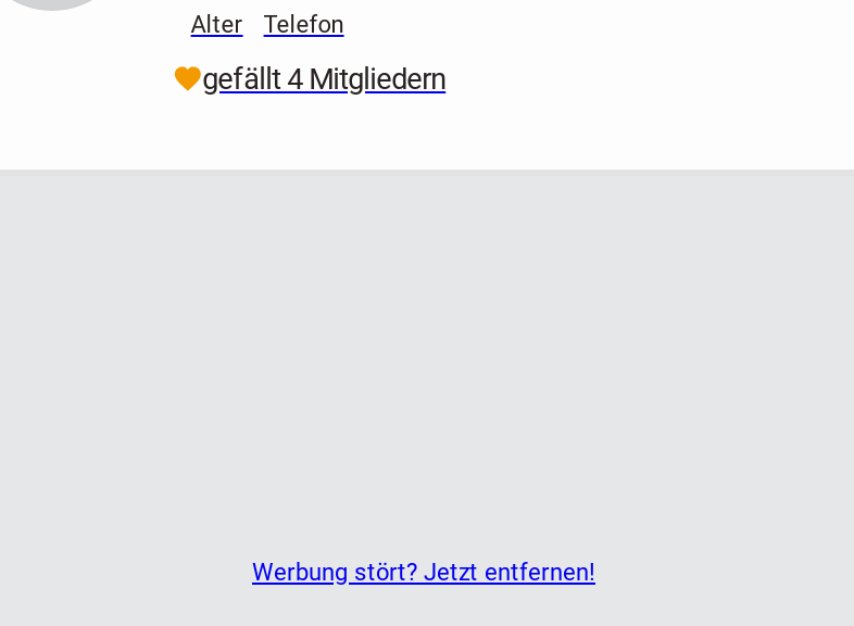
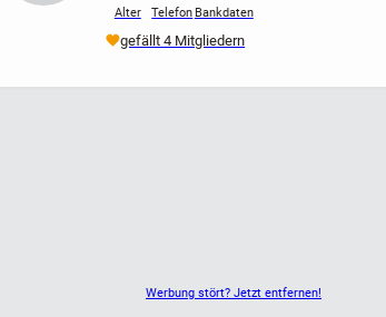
+ Bankdaten
